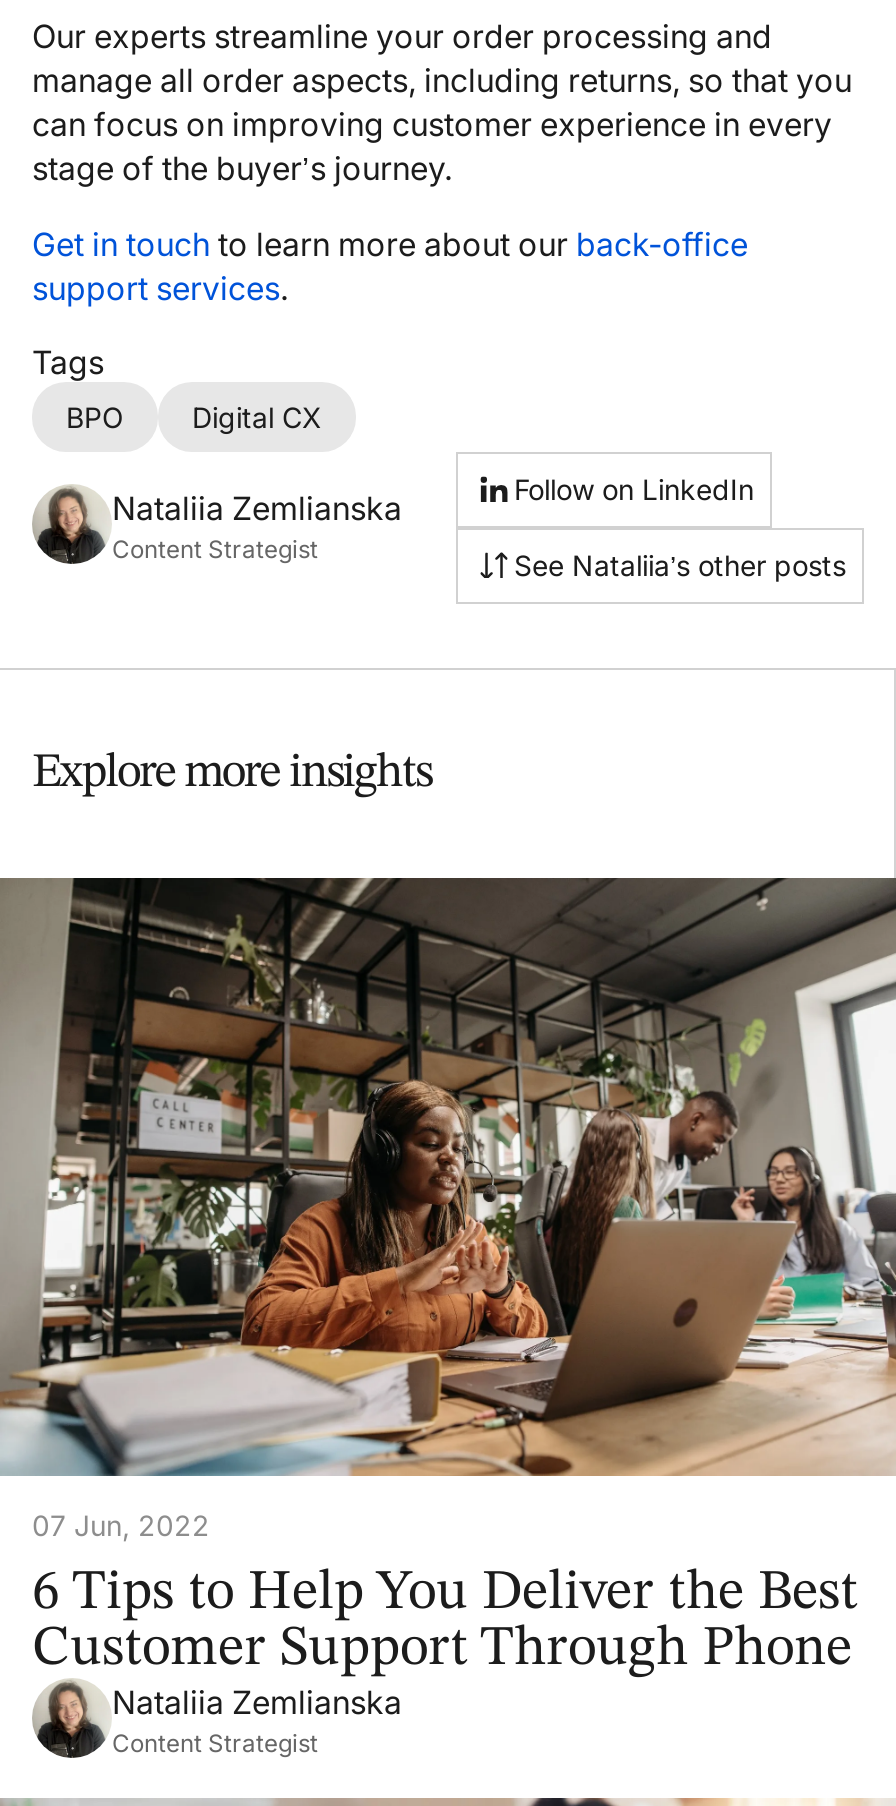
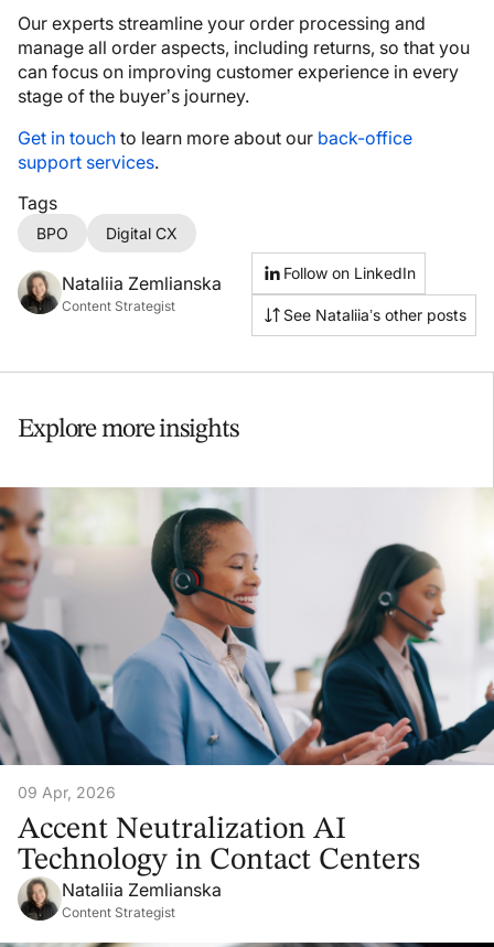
- [image]
- 07 Jun, 2022
- 6 Tips to Help You Deliver the Best
- Customer Support Through Phone
+ [image]
+ 09 Apr, 2026
+ Accent Neutralization AI
+ Technology in Contact Centers
